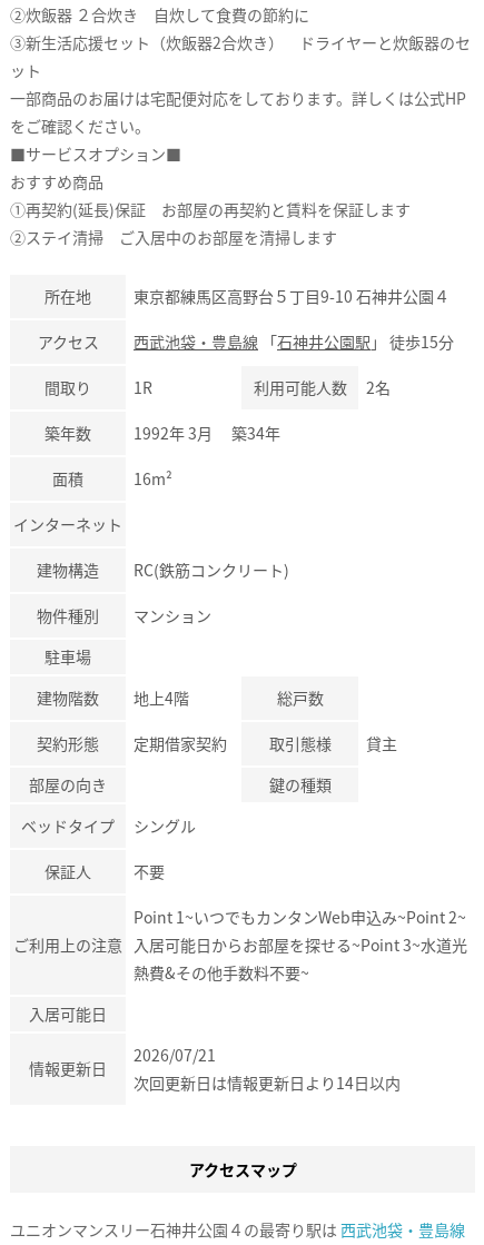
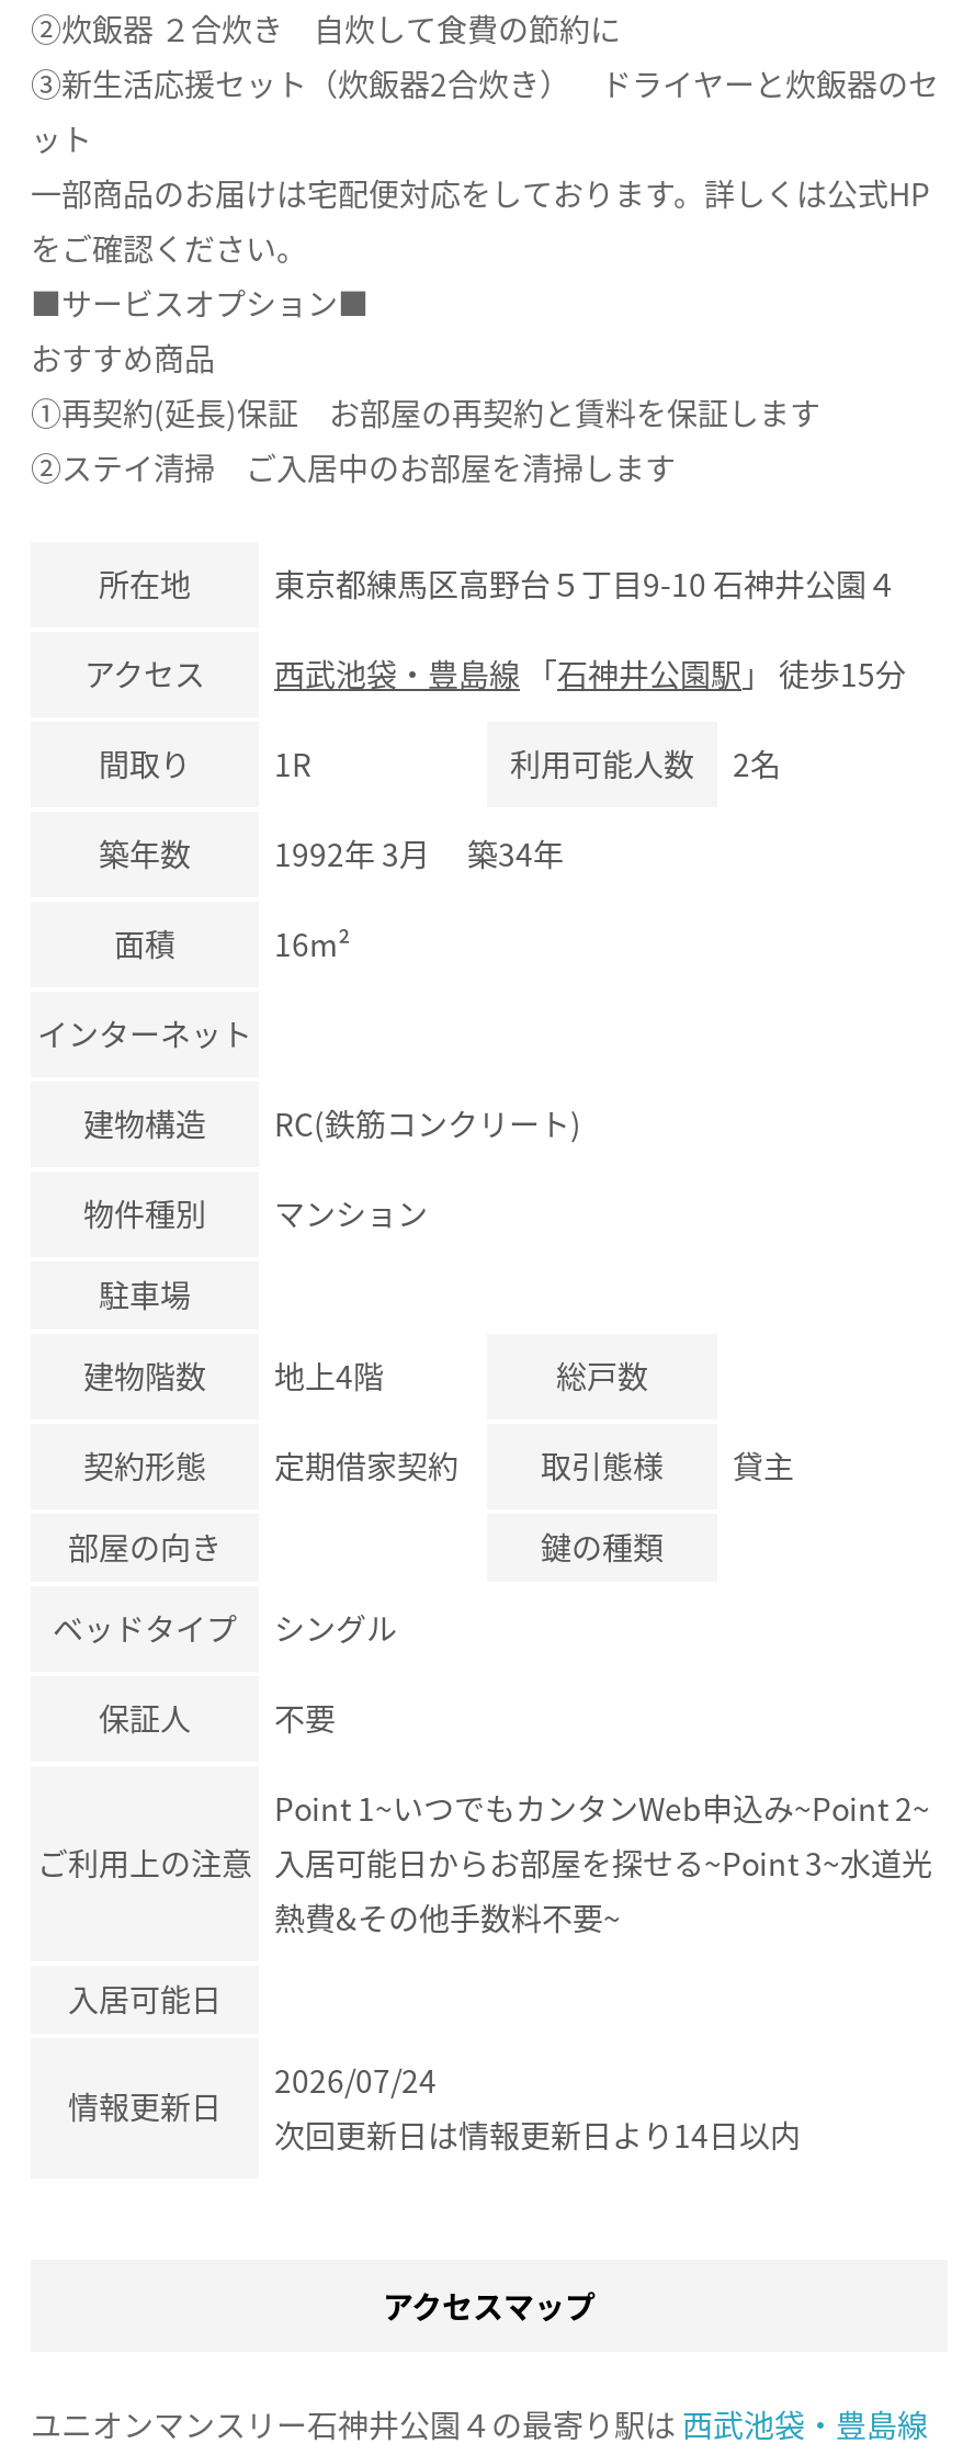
- 2026/07/21
+ 2026/07/24
